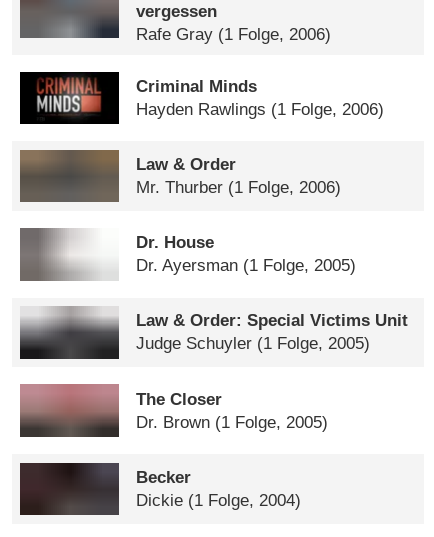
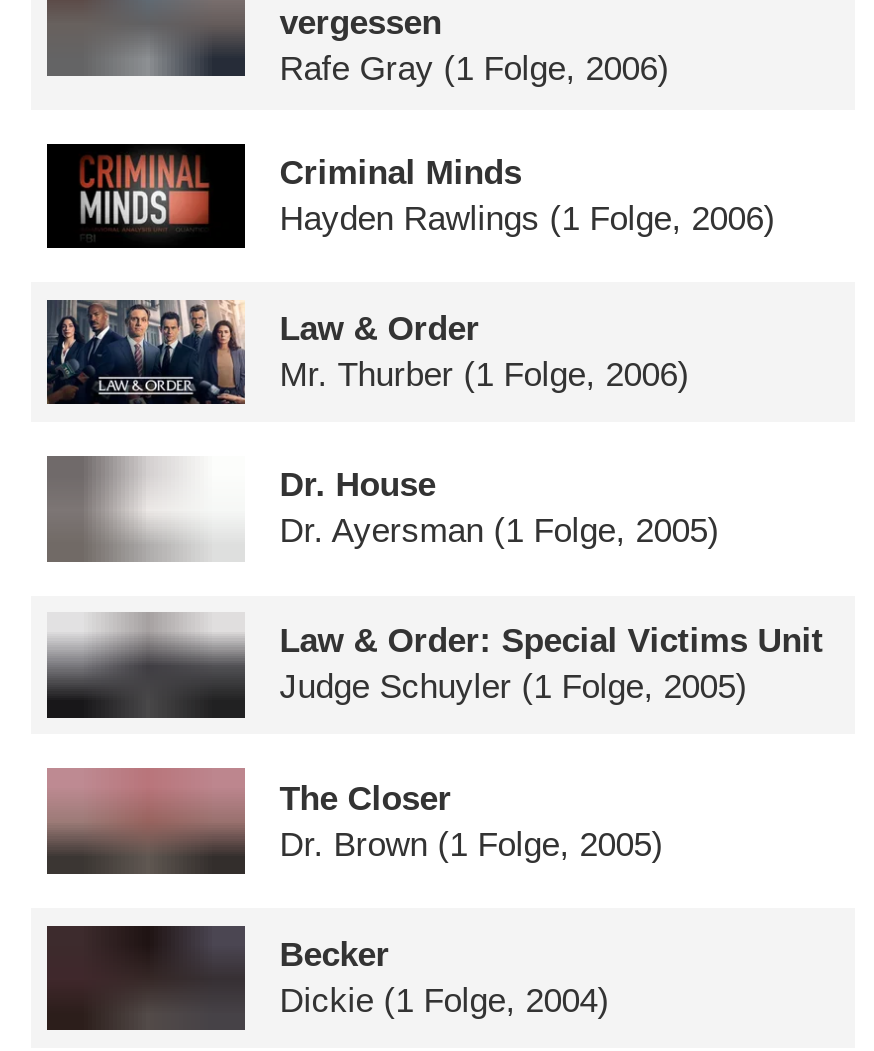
- [image]
+ [image]
